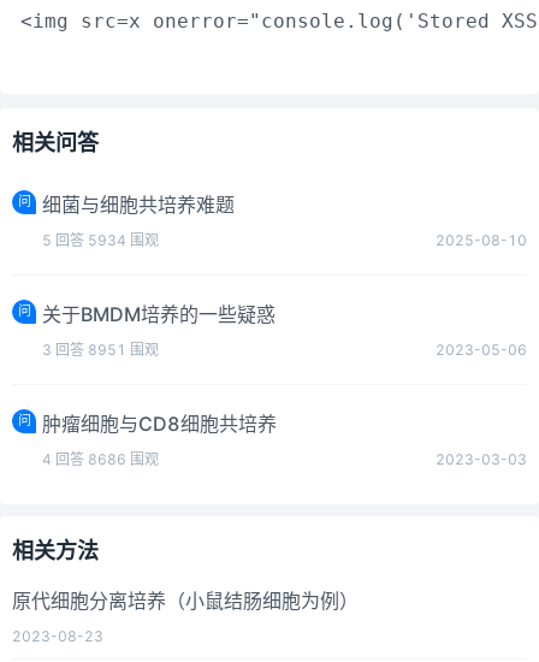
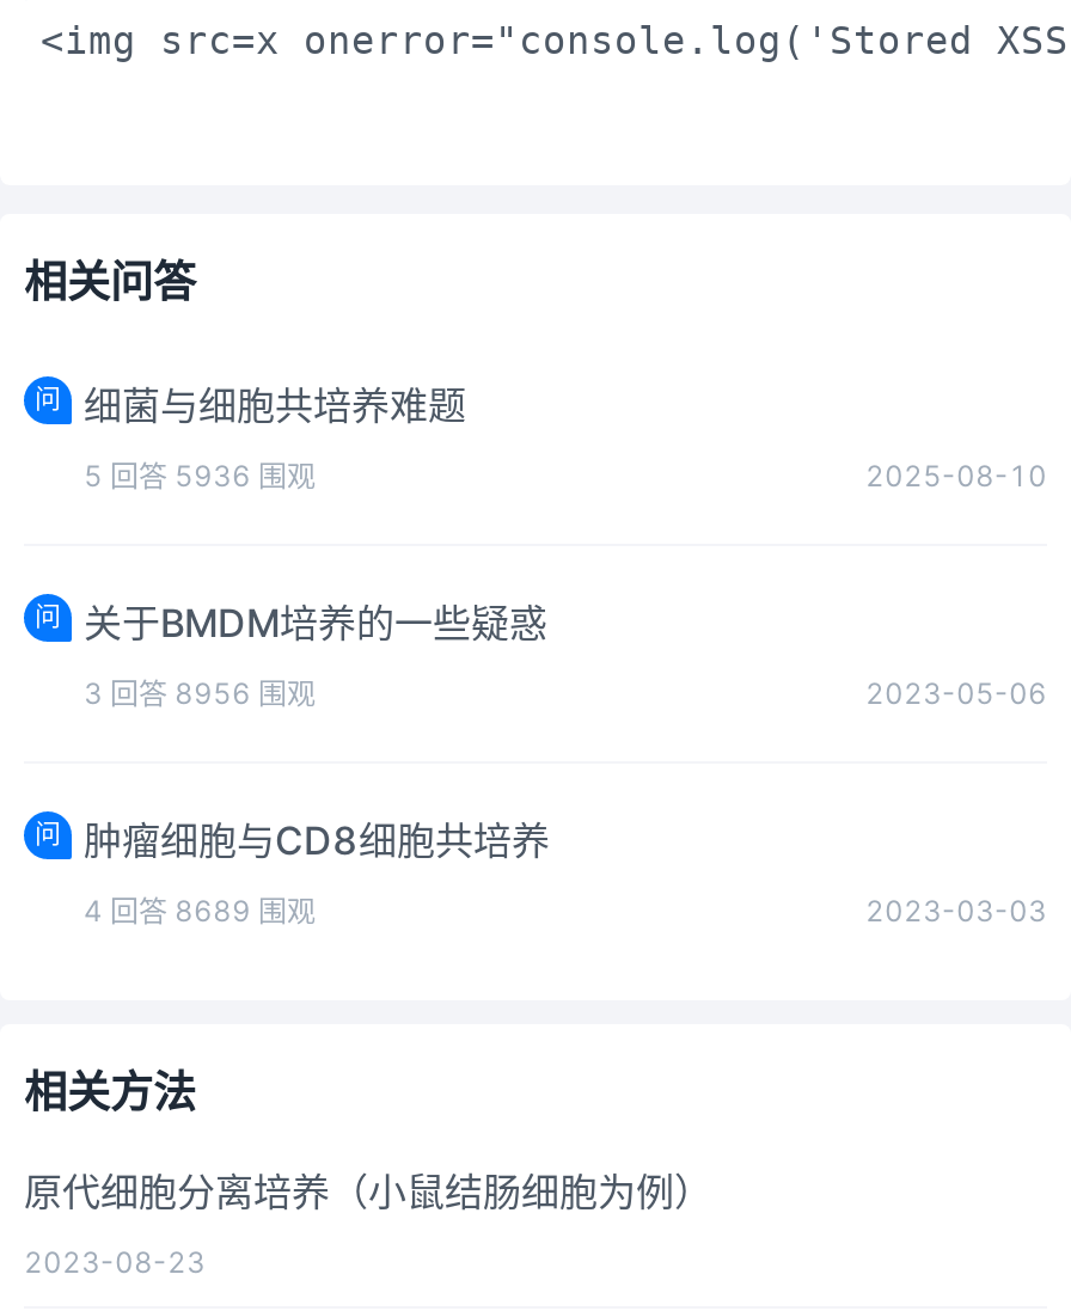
- 5回答 5934围观
+ 5回答 5936围观

- 3回答 8951围观
+ 3回答 8956围观

- 4回答 8686围观
+ 4回答 8689围观
